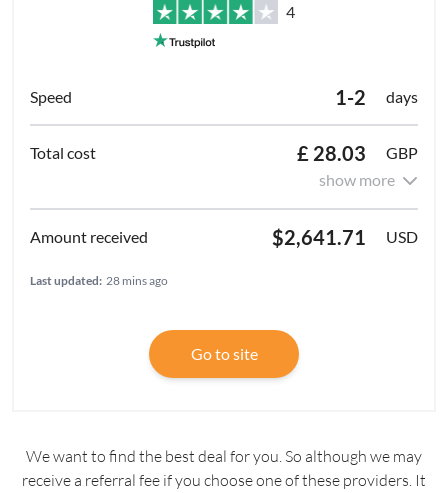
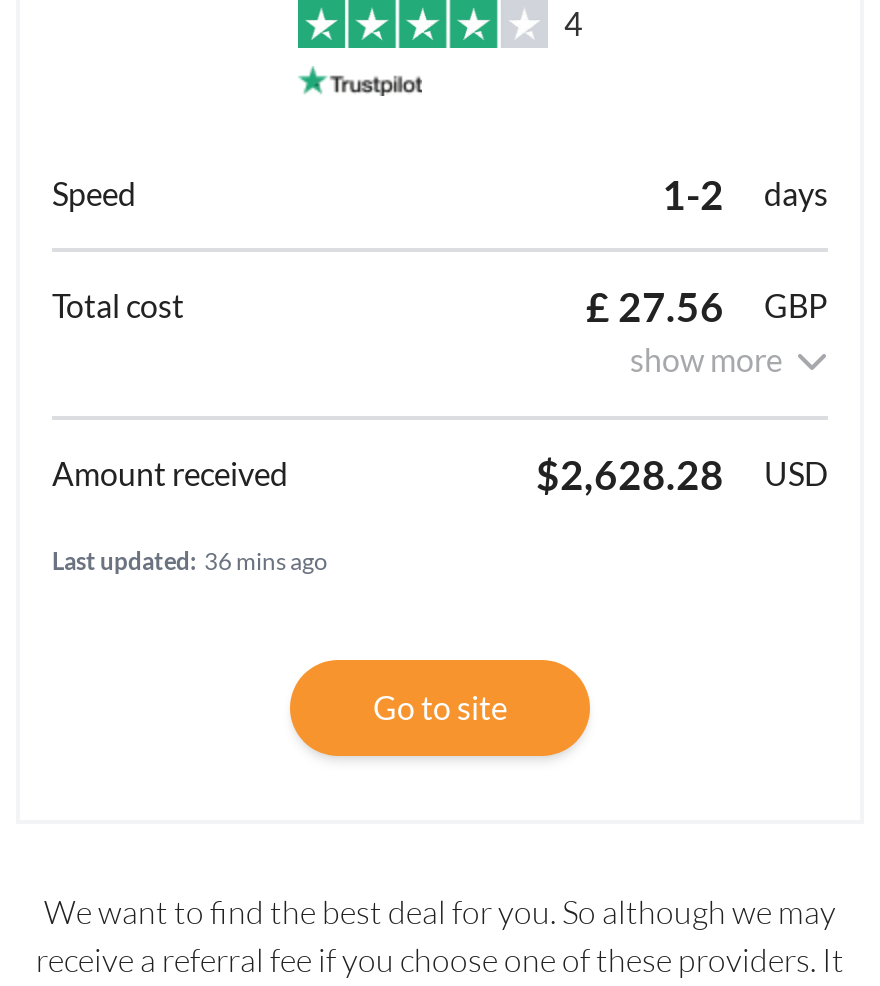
- £ 28.03 GBP
+ £ 27.56 GBP

- $2,641.71 USD
+ $2,628.28 USD

- Last updated: 28 mins ago
+ Last updated: 36 mins ago
